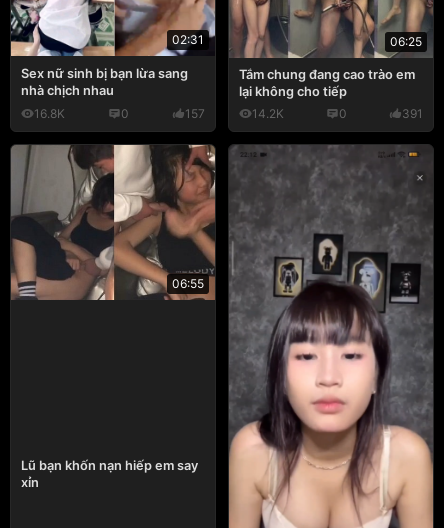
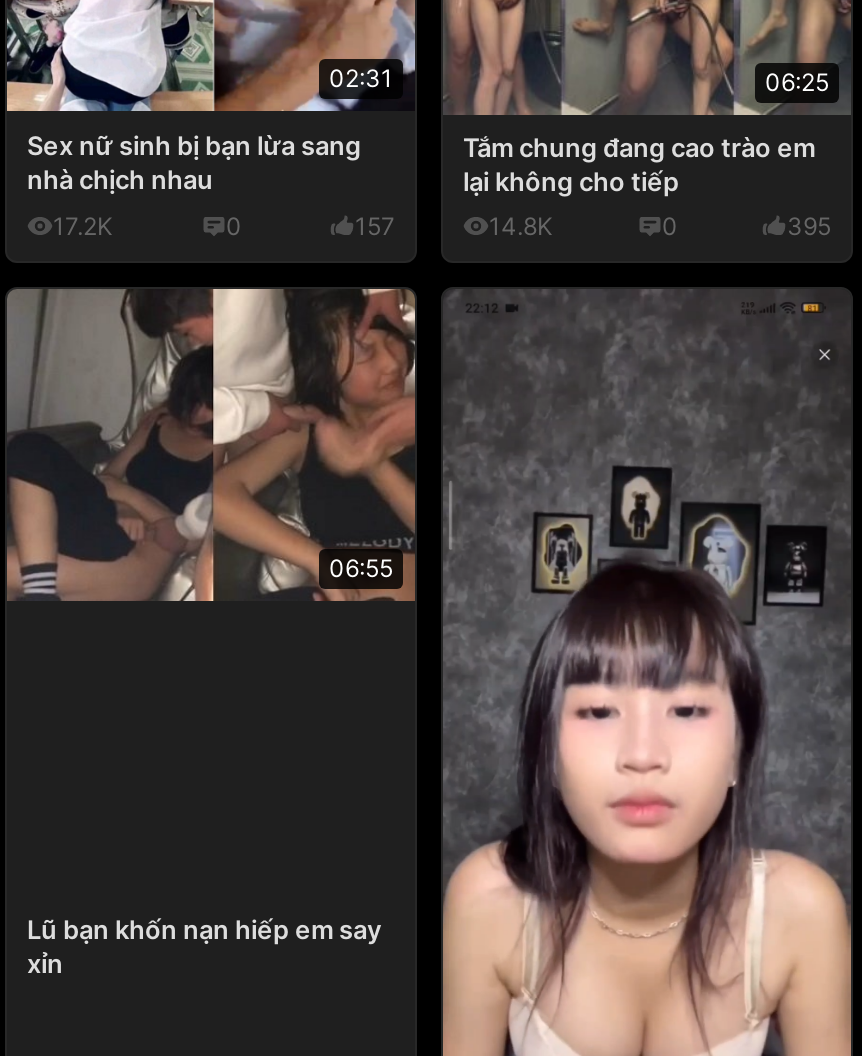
- 16.8K
+ 17.2K

- 14.2K
+ 14.8K

- 391
+ 395
